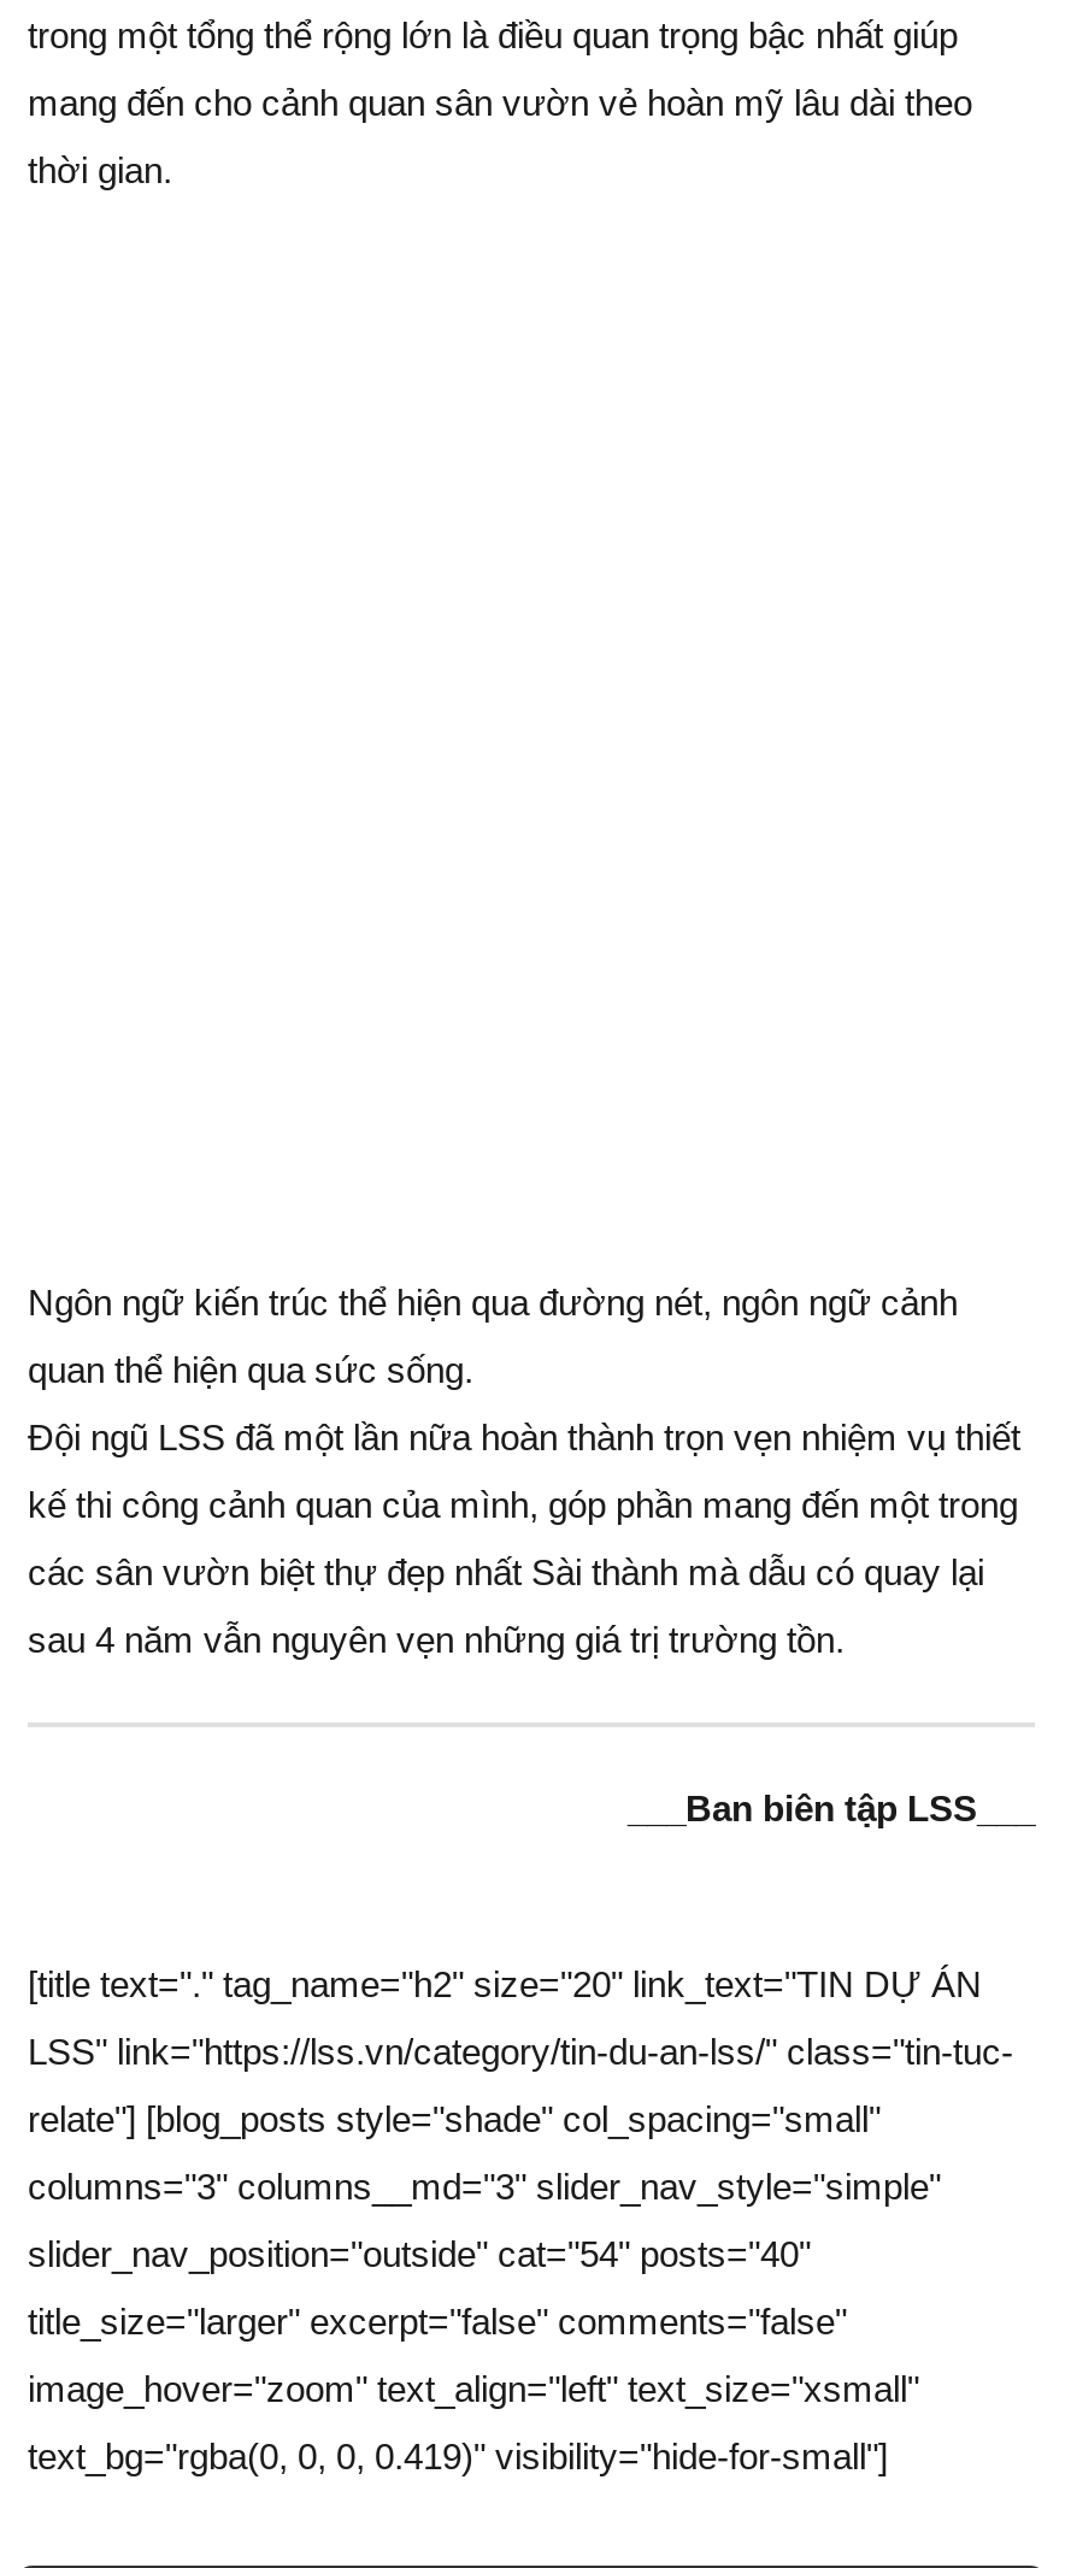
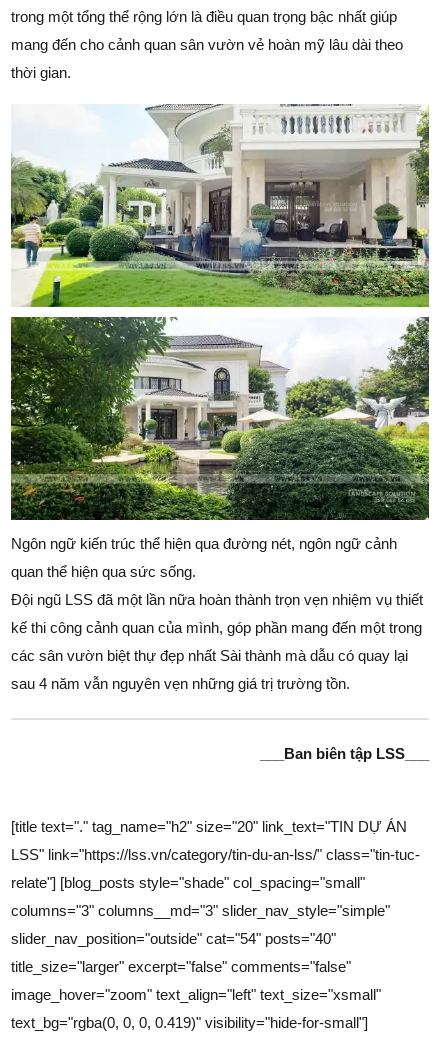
+ [image]

+ [image]
